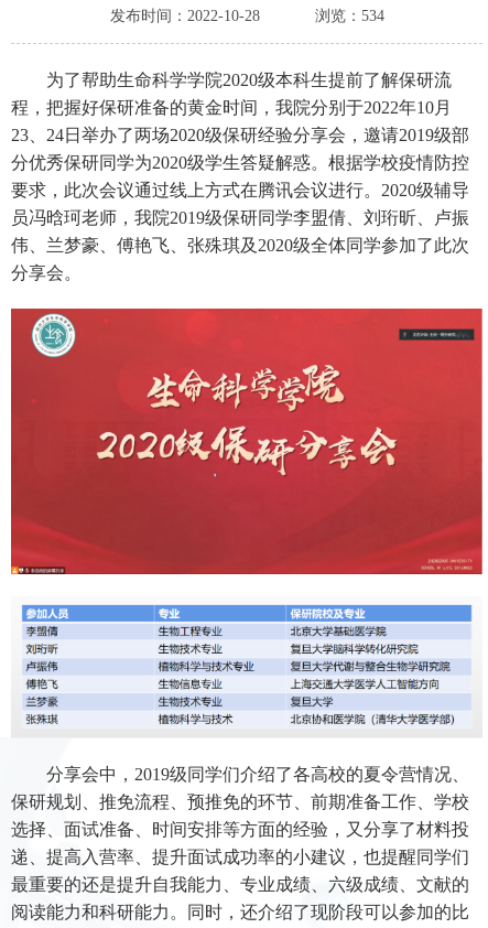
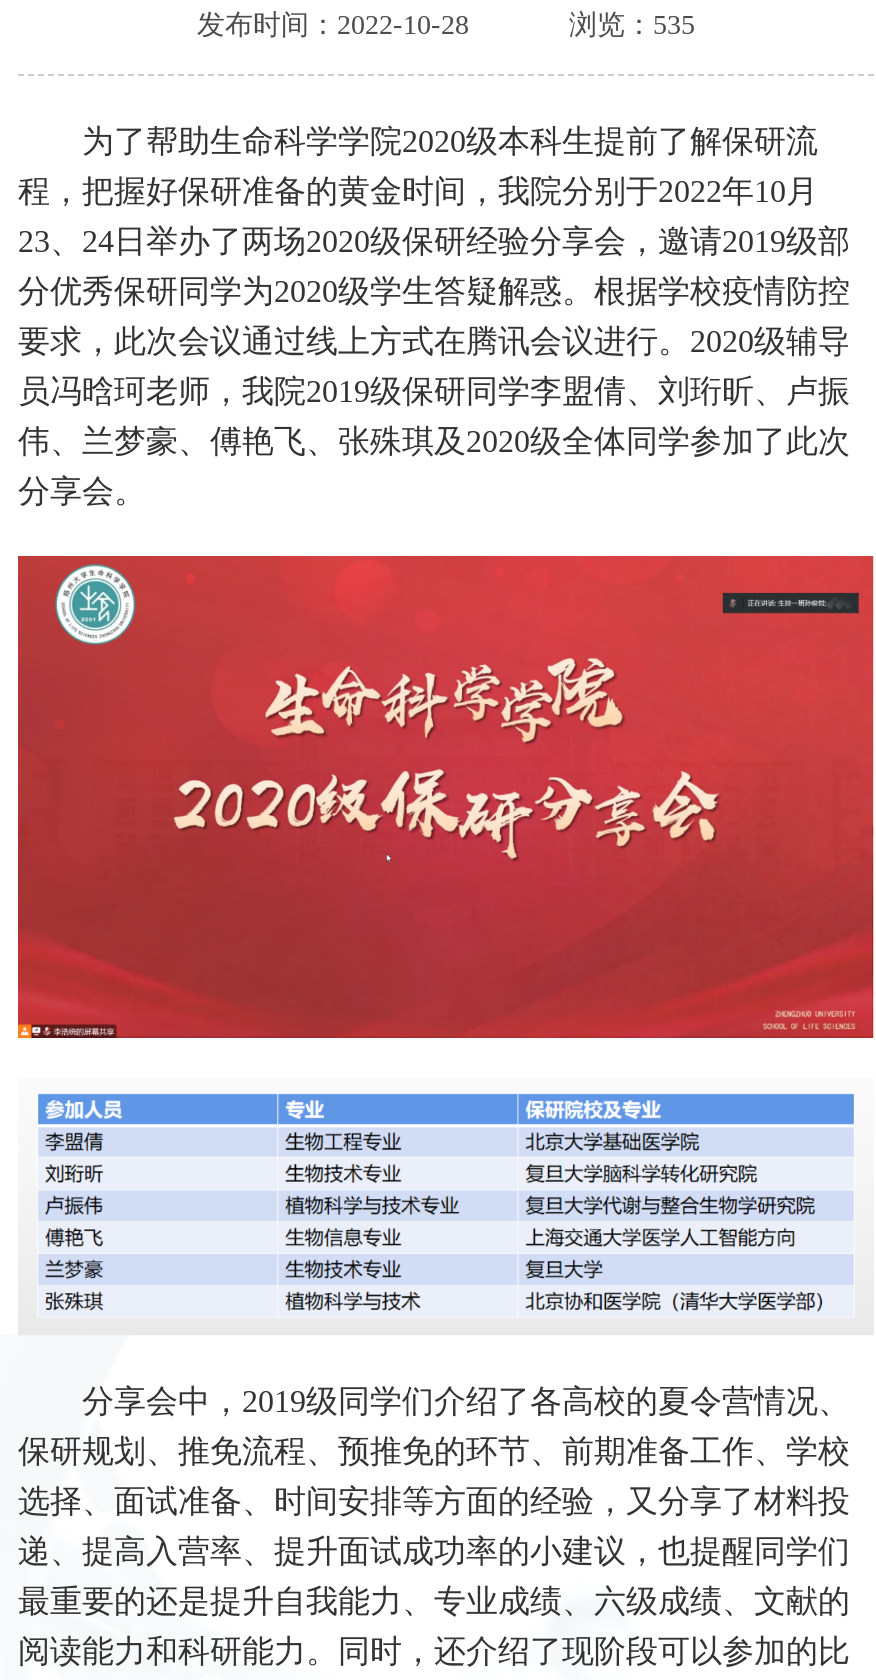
- 浏览：534
+ 浏览：535
